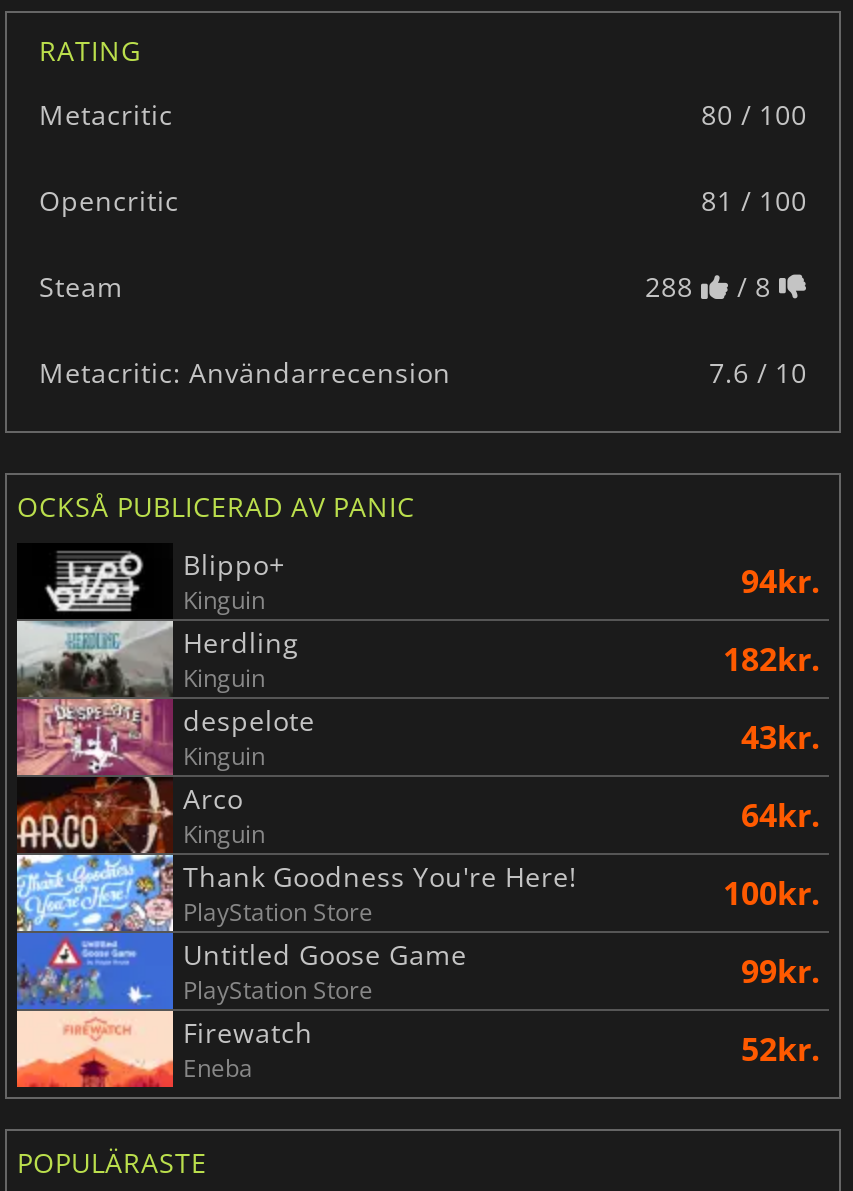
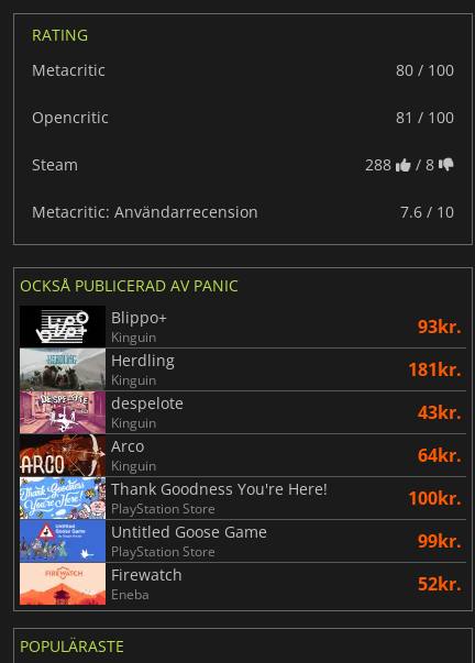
- 94kr.
+ 93kr.

- 182kr.
+ 181kr.
